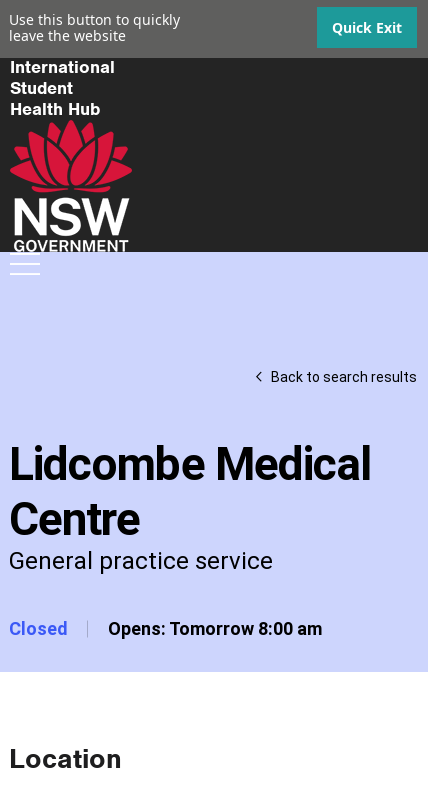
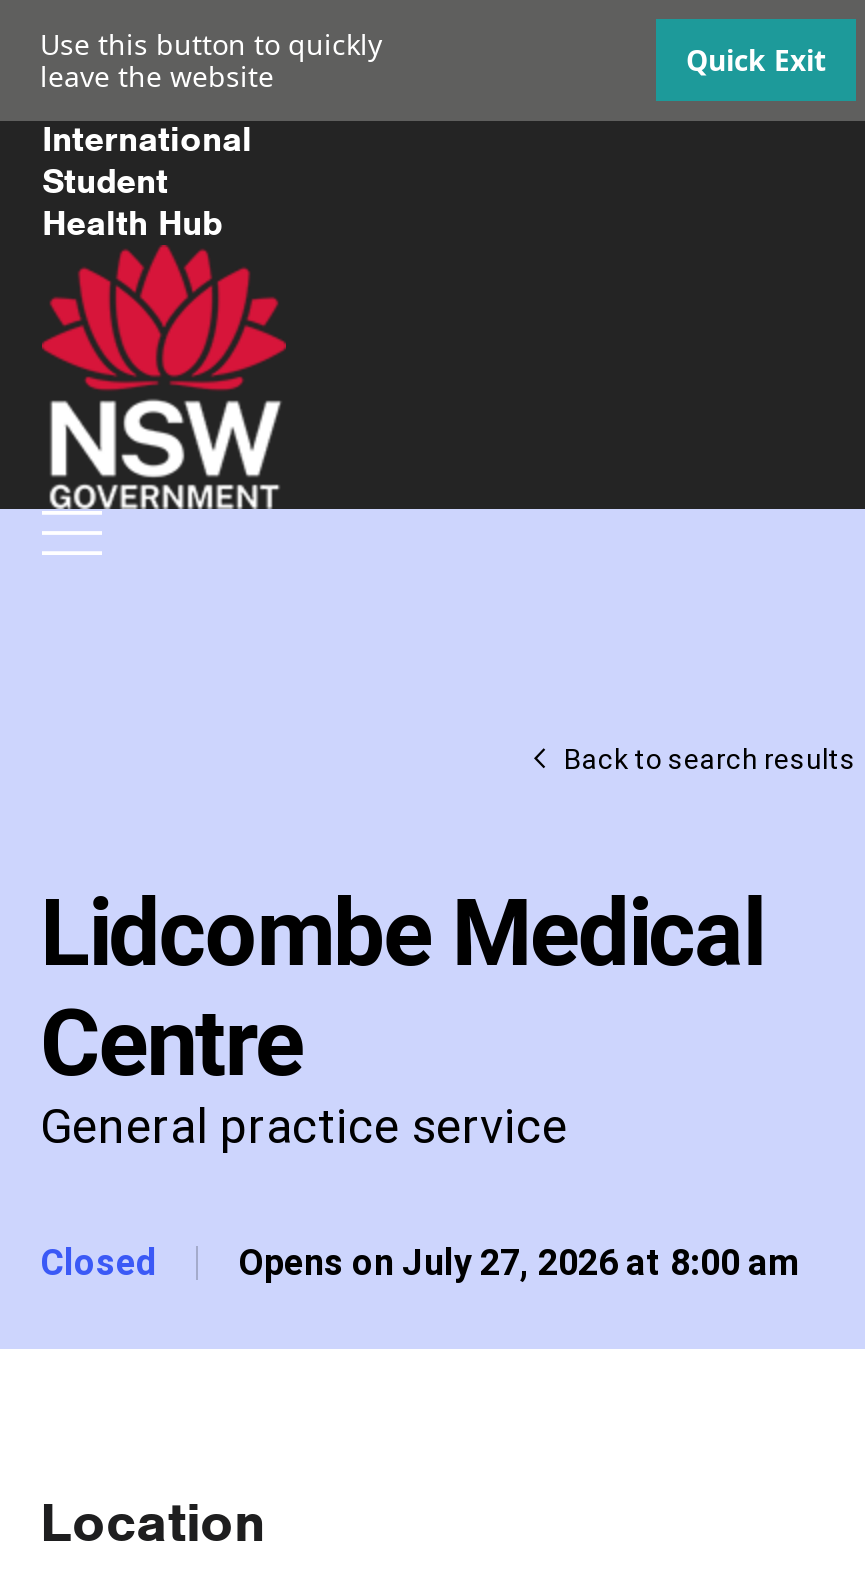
- Opens: Tomorrow 8:00 am
+ Opens on July 27, 2026 at 8:00 am
